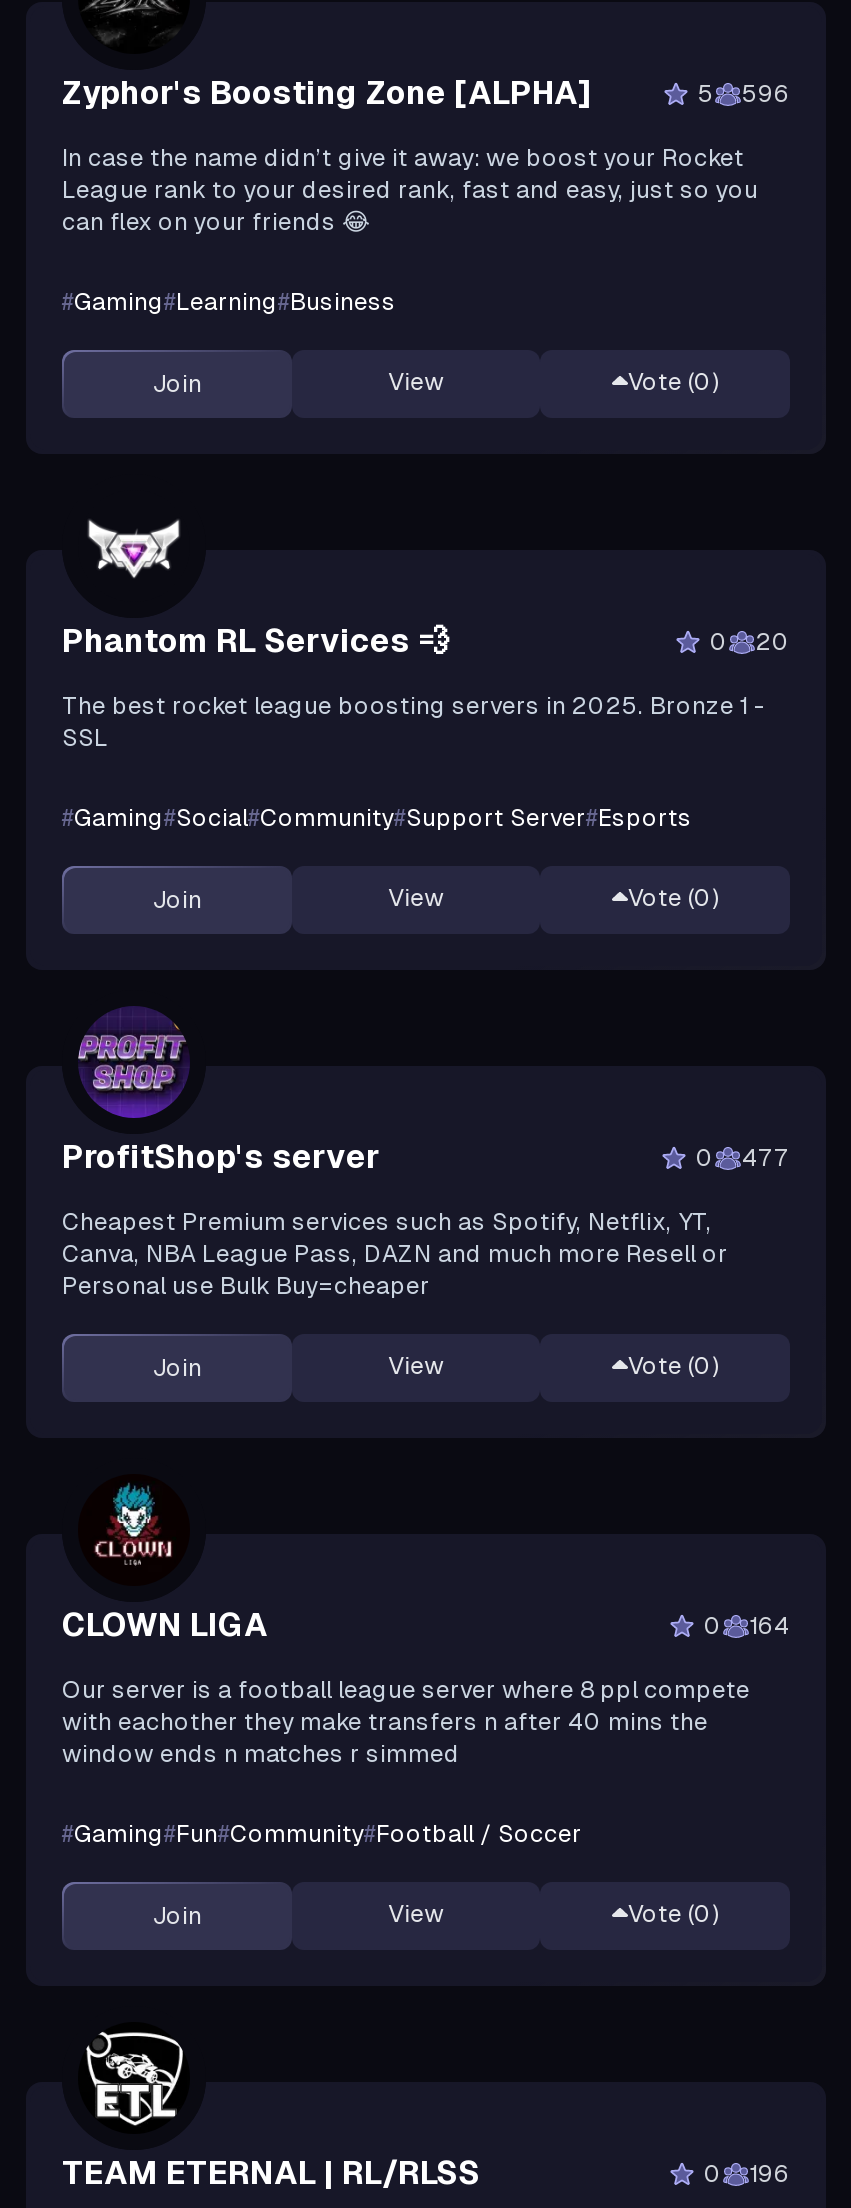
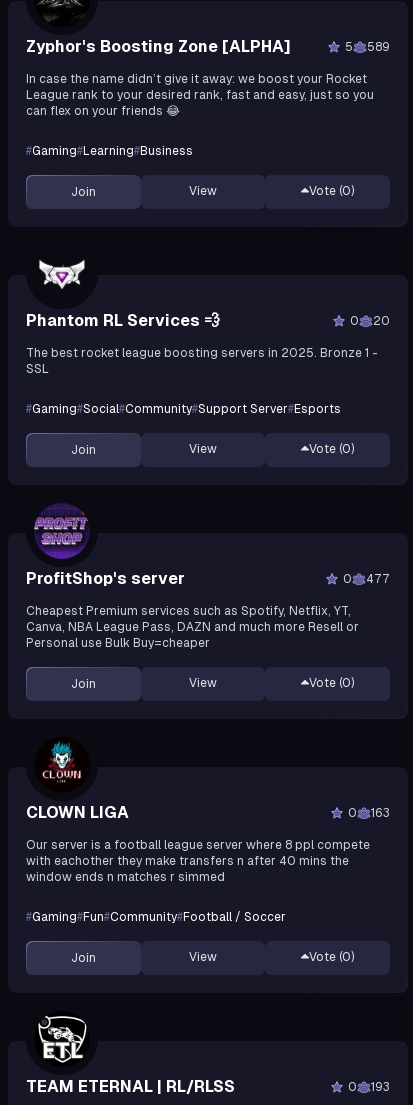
- 5 596
+ 5 589

- 0 164
+ 0 163

- 0 196
+ 0 193
